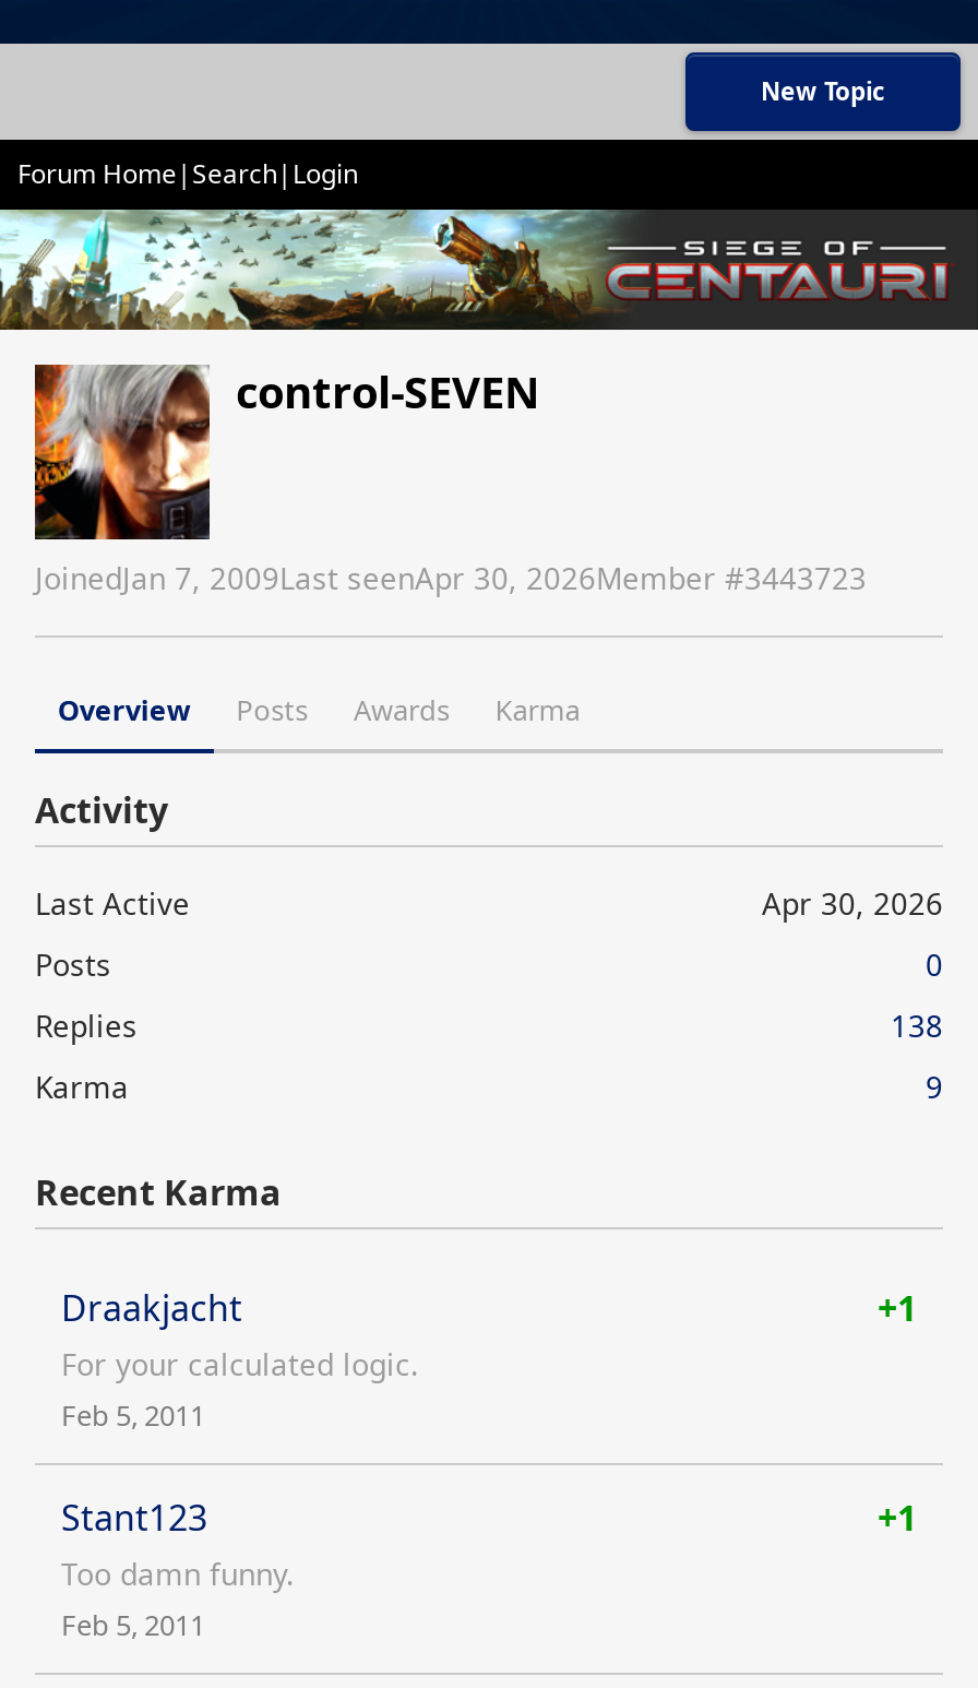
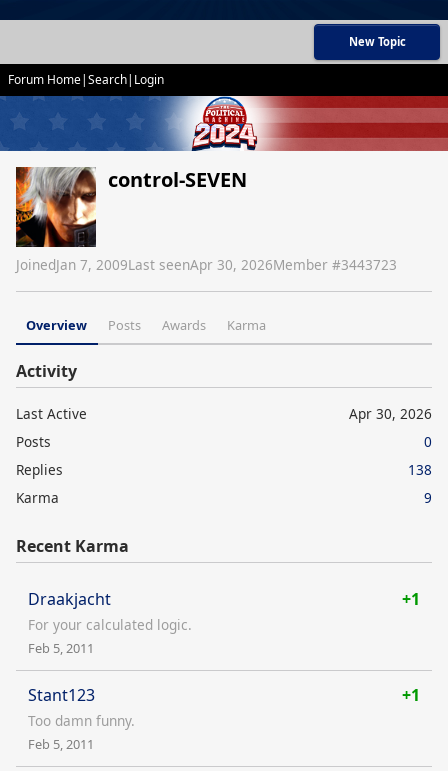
- [image]
+ [image]
